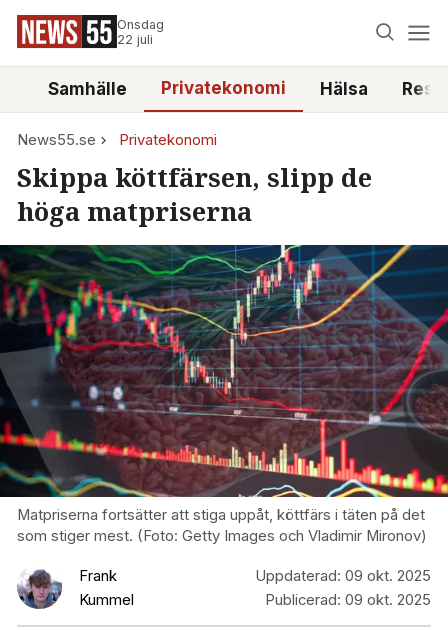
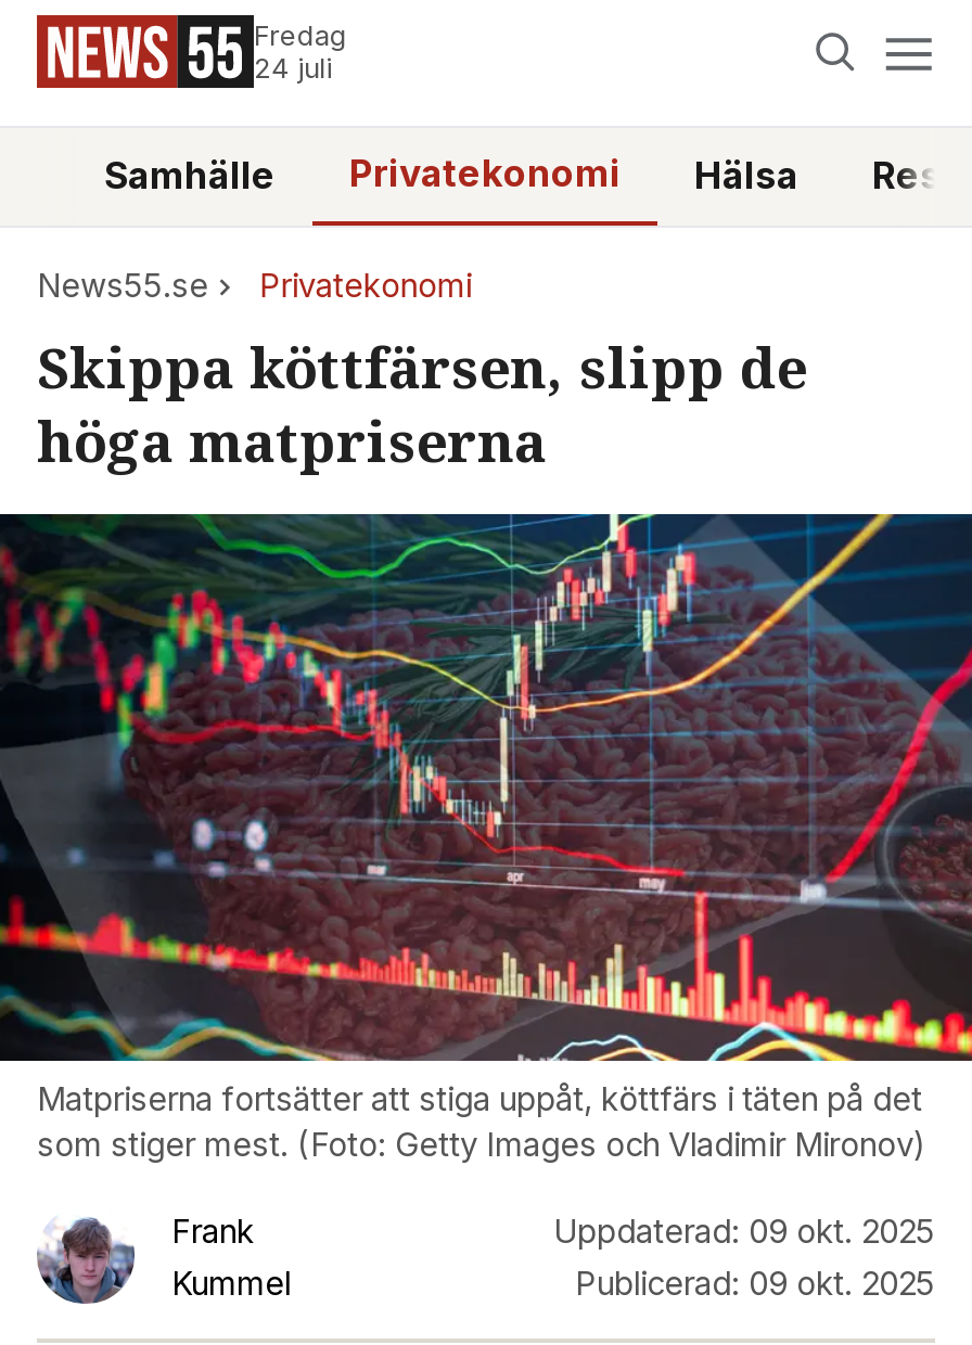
- Onsdag
- 22 juli
+ Fredag
+ 24 juli
